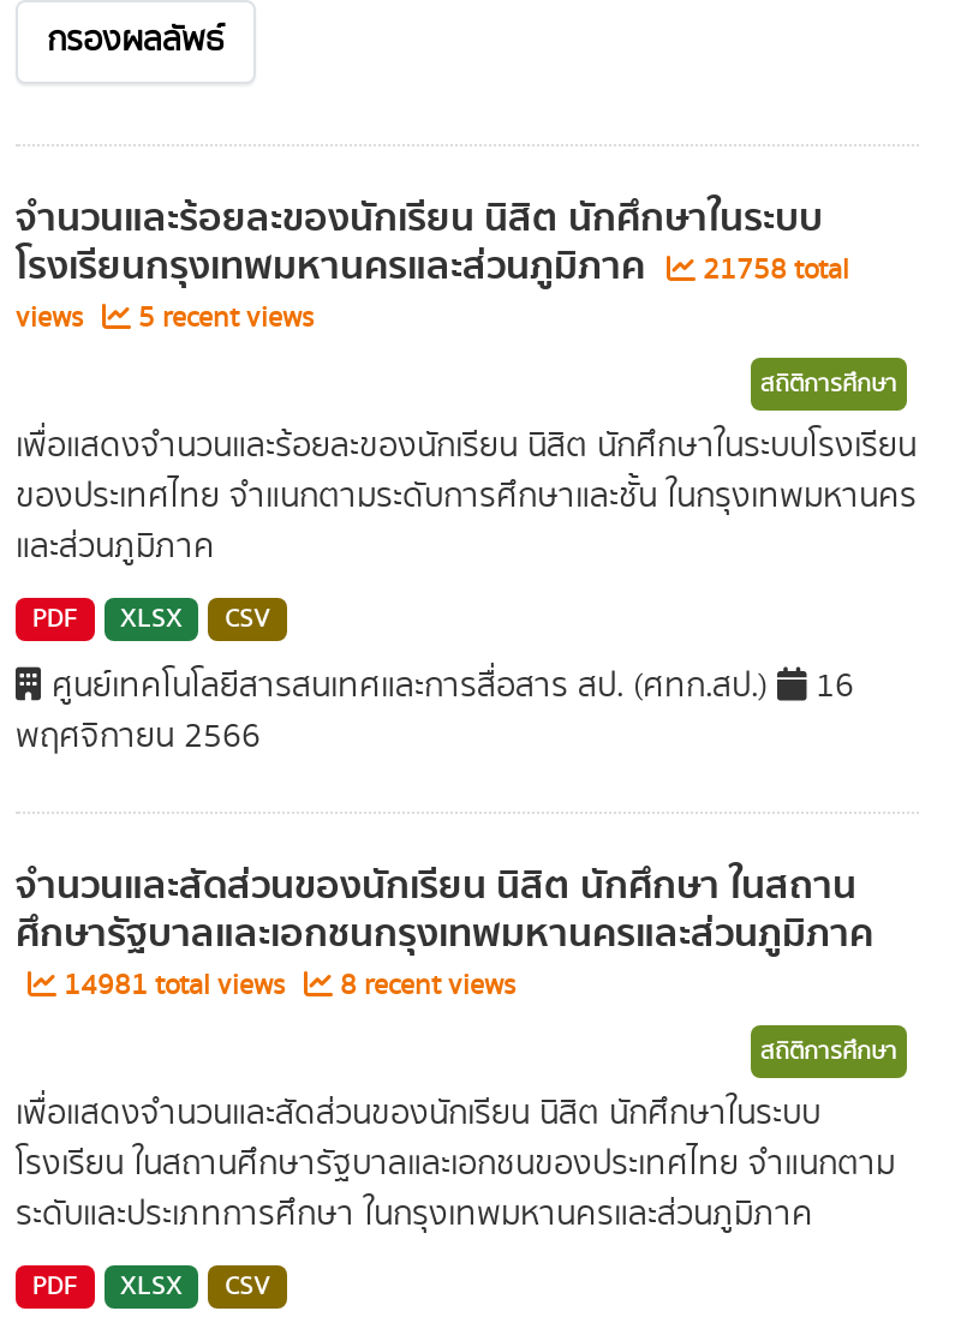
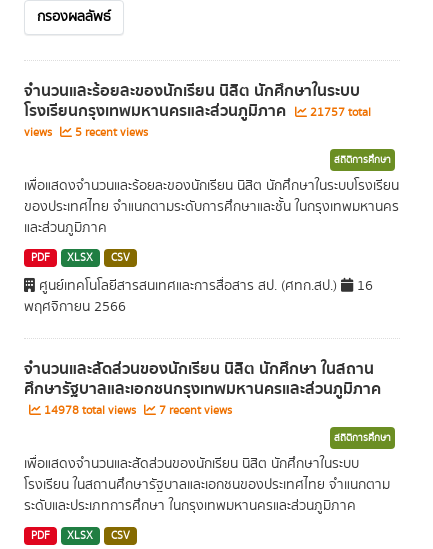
- โรงเรียนกรุงเทพมหานครและส่วนภูมิภาค 21758 total
+ โรงเรียนกรุงเทพมหานครและส่วนภูมิภาค 21757 total

- 14981 total views
+ 14978 total views

- 8 recent views
+ 7 recent views
